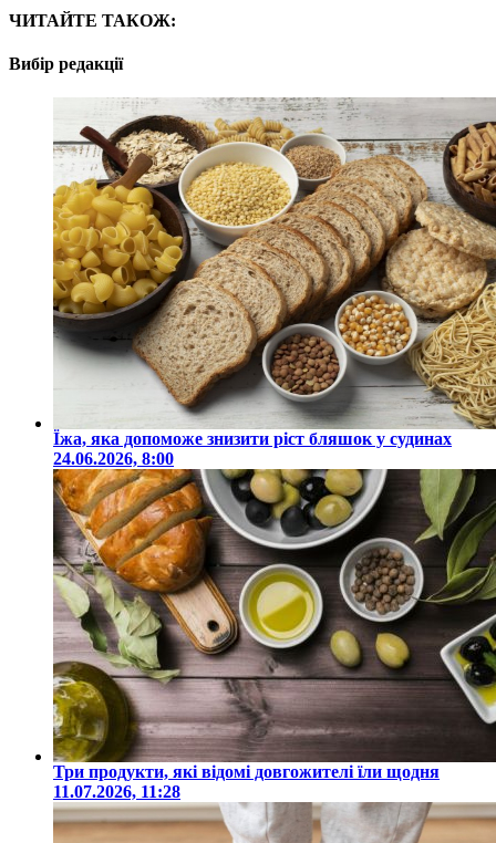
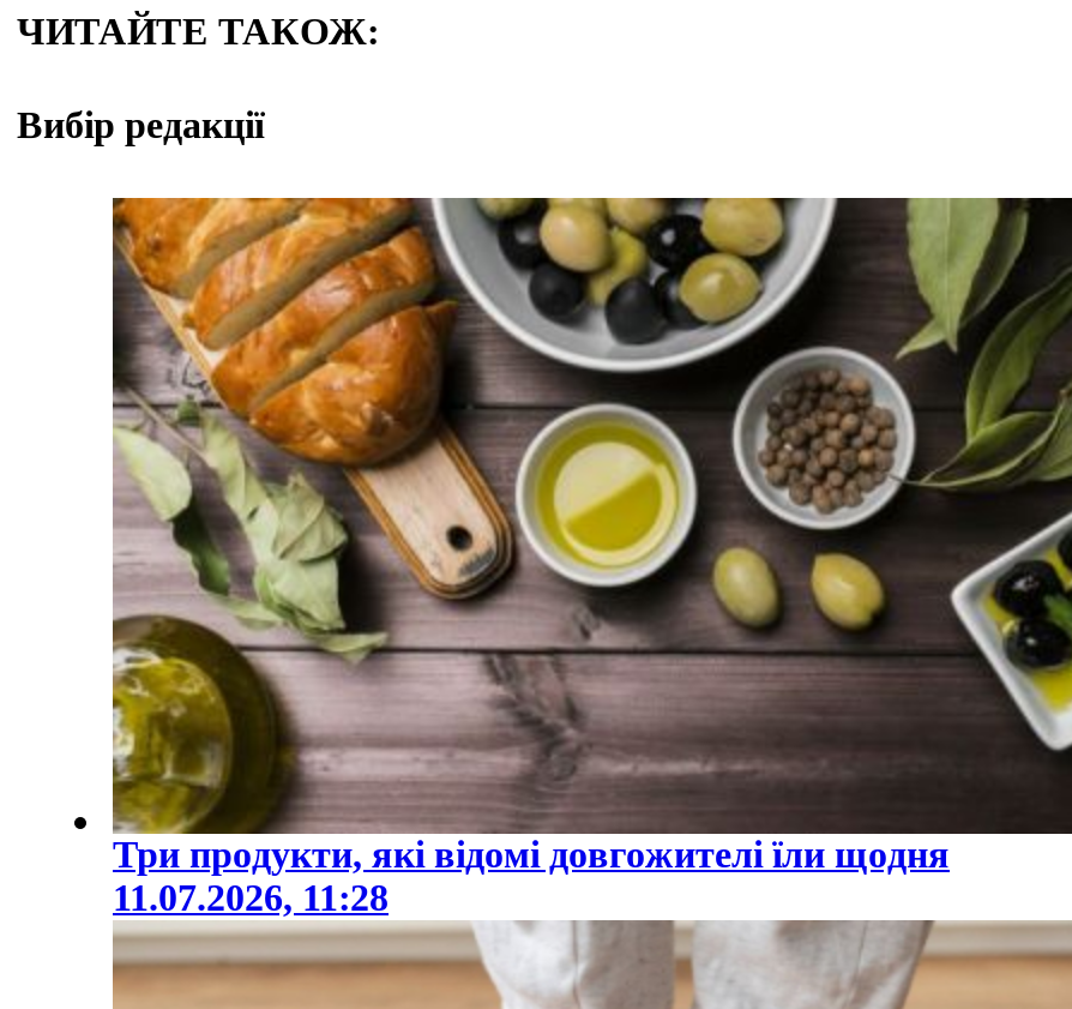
- [image]
- Їжа, яка допоможе знизити ріст бляшок у судинах
- 24.06.2026, 8:00
